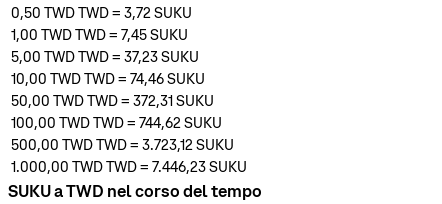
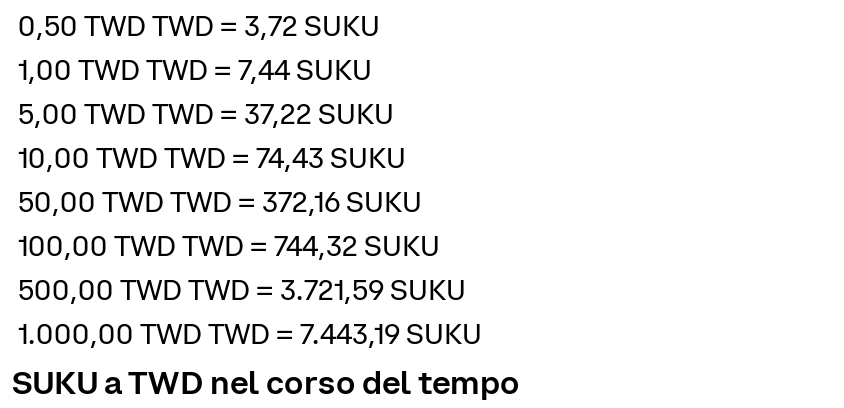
- 1,00 TWD TWD = 7,45 SUKU
+ 1,00 TWD TWD = 7,44 SUKU

- 5,00 TWD TWD = 37,23 SUKU
+ 5,00 TWD TWD = 37,22 SUKU

- 10,00 TWD TWD = 74,46 SUKU
+ 10,00 TWD TWD = 74,43 SUKU

- 50,00 TWD TWD = 372,31 SUKU
+ 50,00 TWD TWD = 372,16 SUKU

- 100,00 TWD TWD = 744,62 SUKU
+ 100,00 TWD TWD = 744,32 SUKU

- 500,00 TWD TWD = 3.723,12 SUKU
+ 500,00 TWD TWD = 3.721,59 SUKU

- 1.000,00 TWD TWD = 7.446,23 SUKU
+ 1.000,00 TWD TWD = 7.443,19 SUKU
